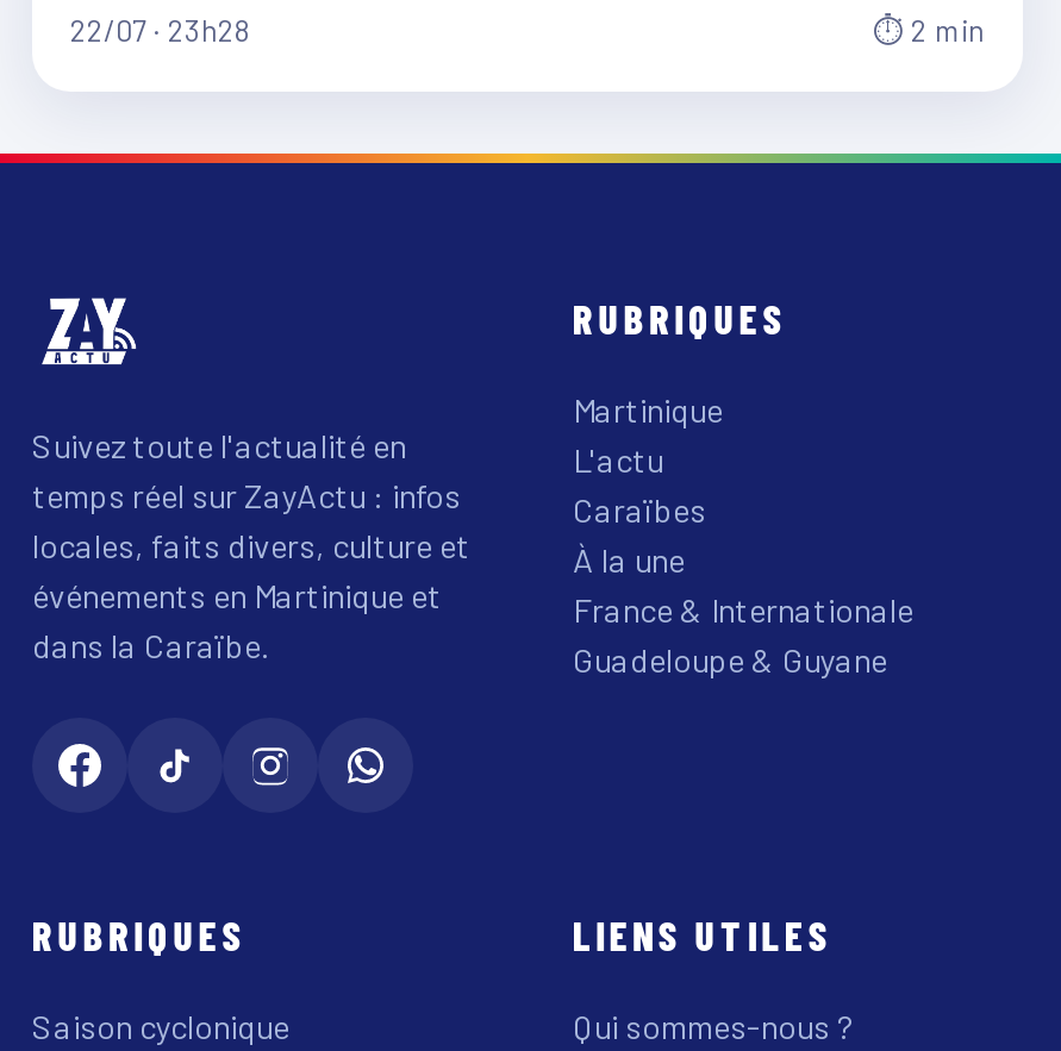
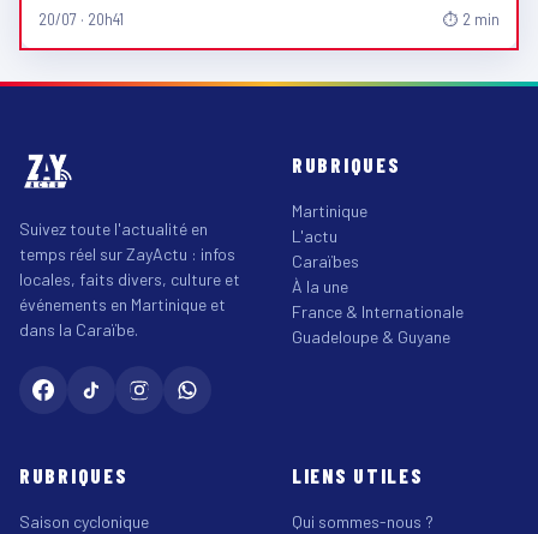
- 22/07 · 23h28
+ 20/07 · 20h41
